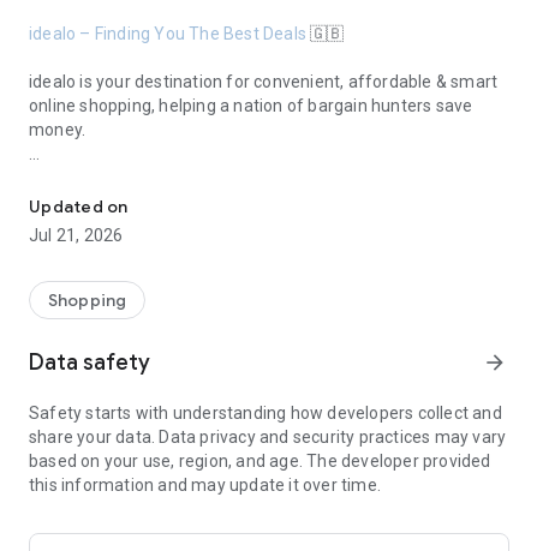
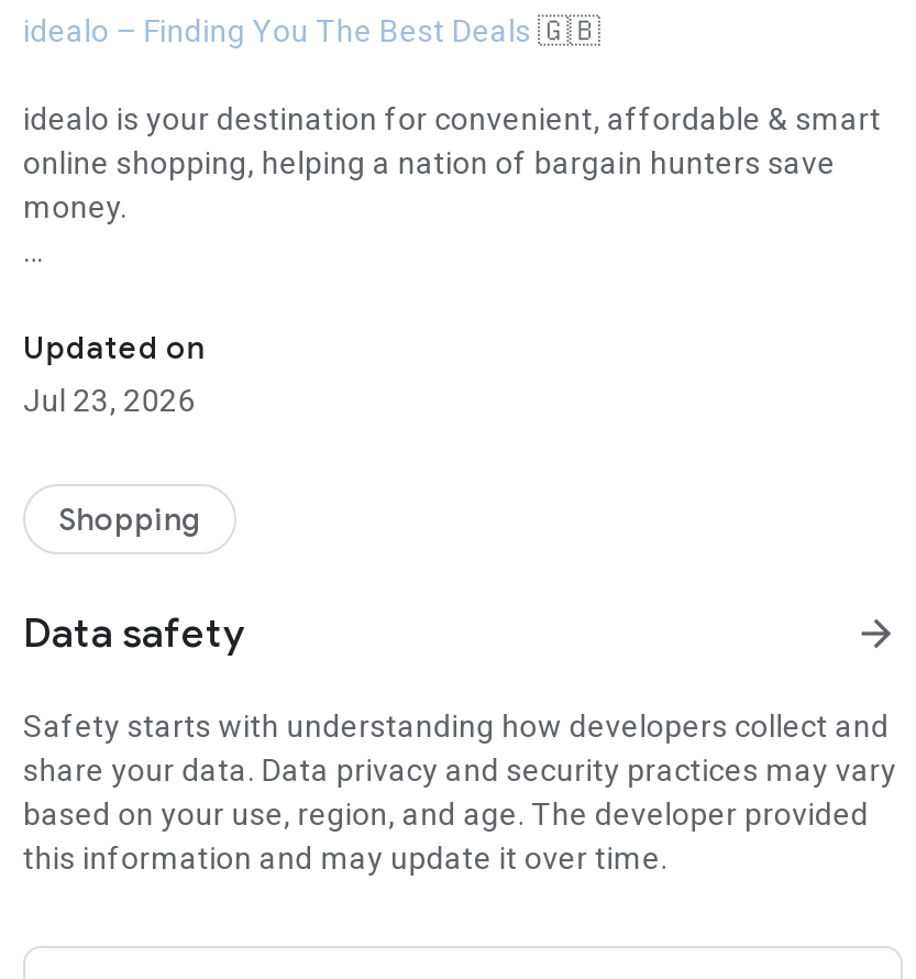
- Jul 21, 2026
+ Jul 23, 2026
